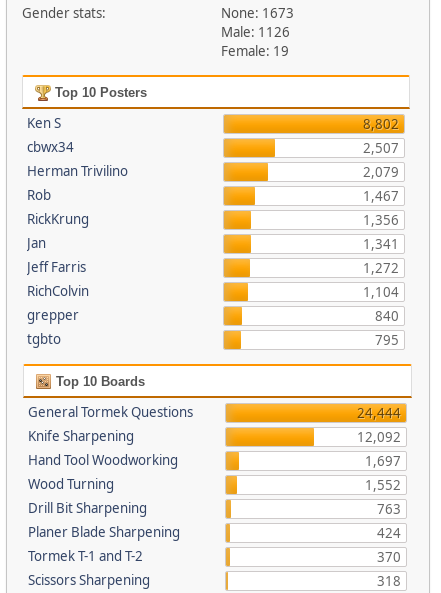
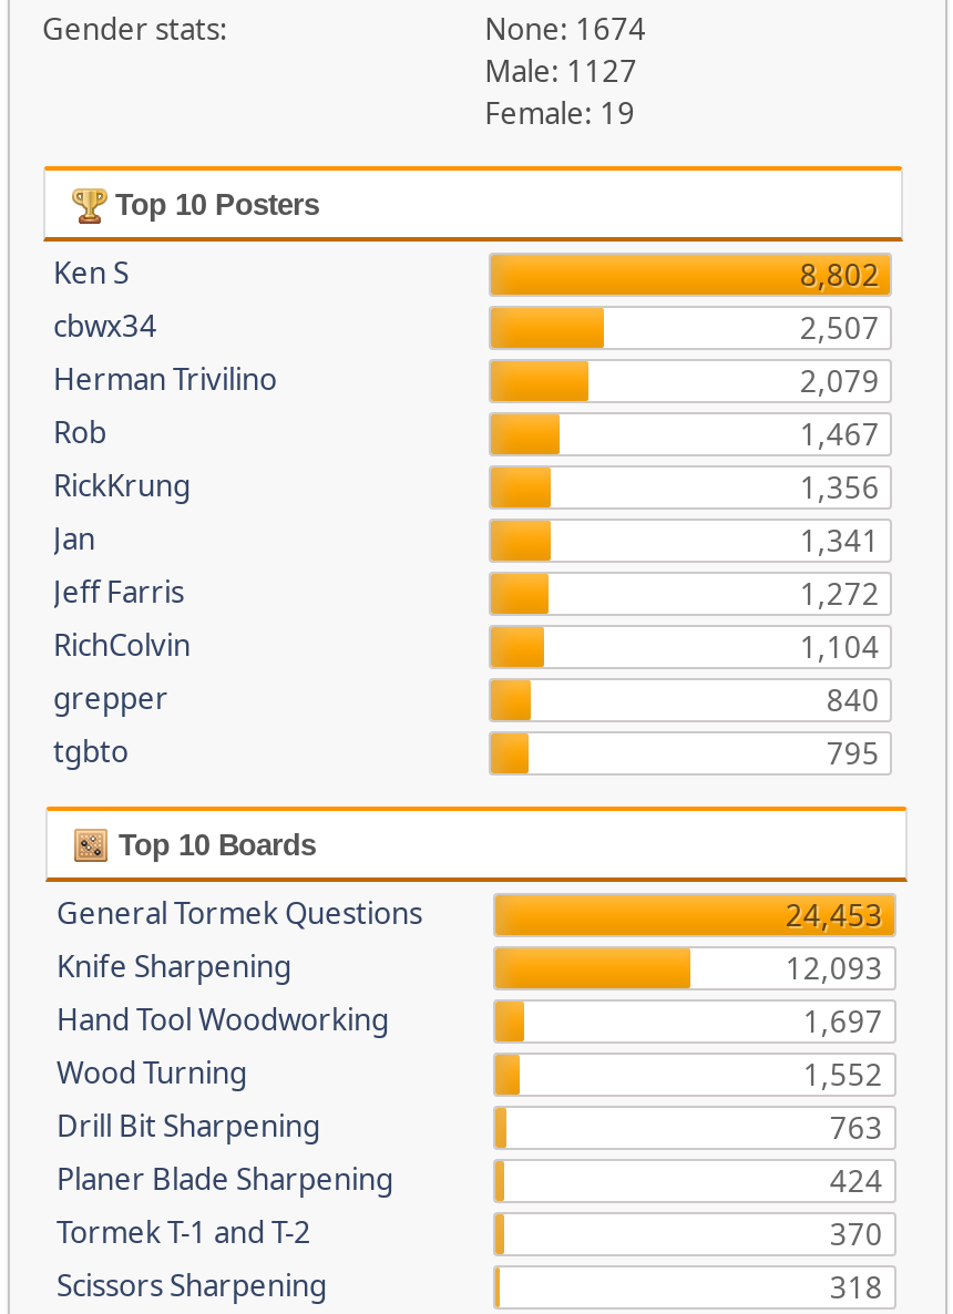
- None: 1673
+ None: 1674

- Male: 1126
+ Male: 1127

- 24,444
+ 24,453

- 12,092
+ 12,093
